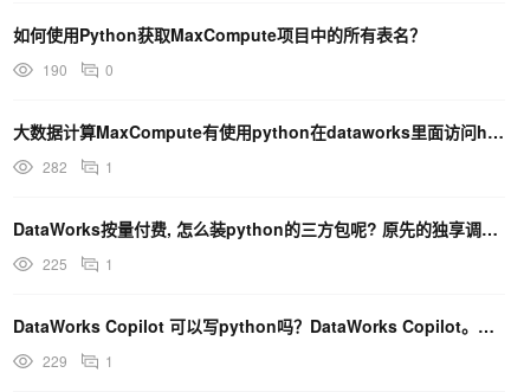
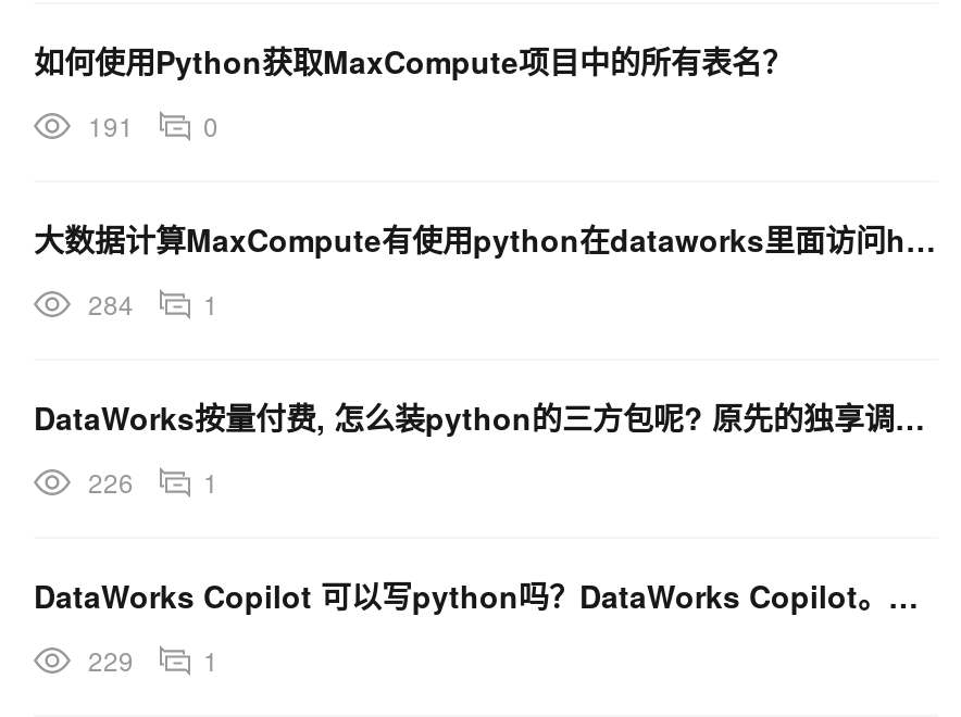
- 190 0
+ 191 0

- 282 1
+ 284 1

- 225 1
+ 226 1
